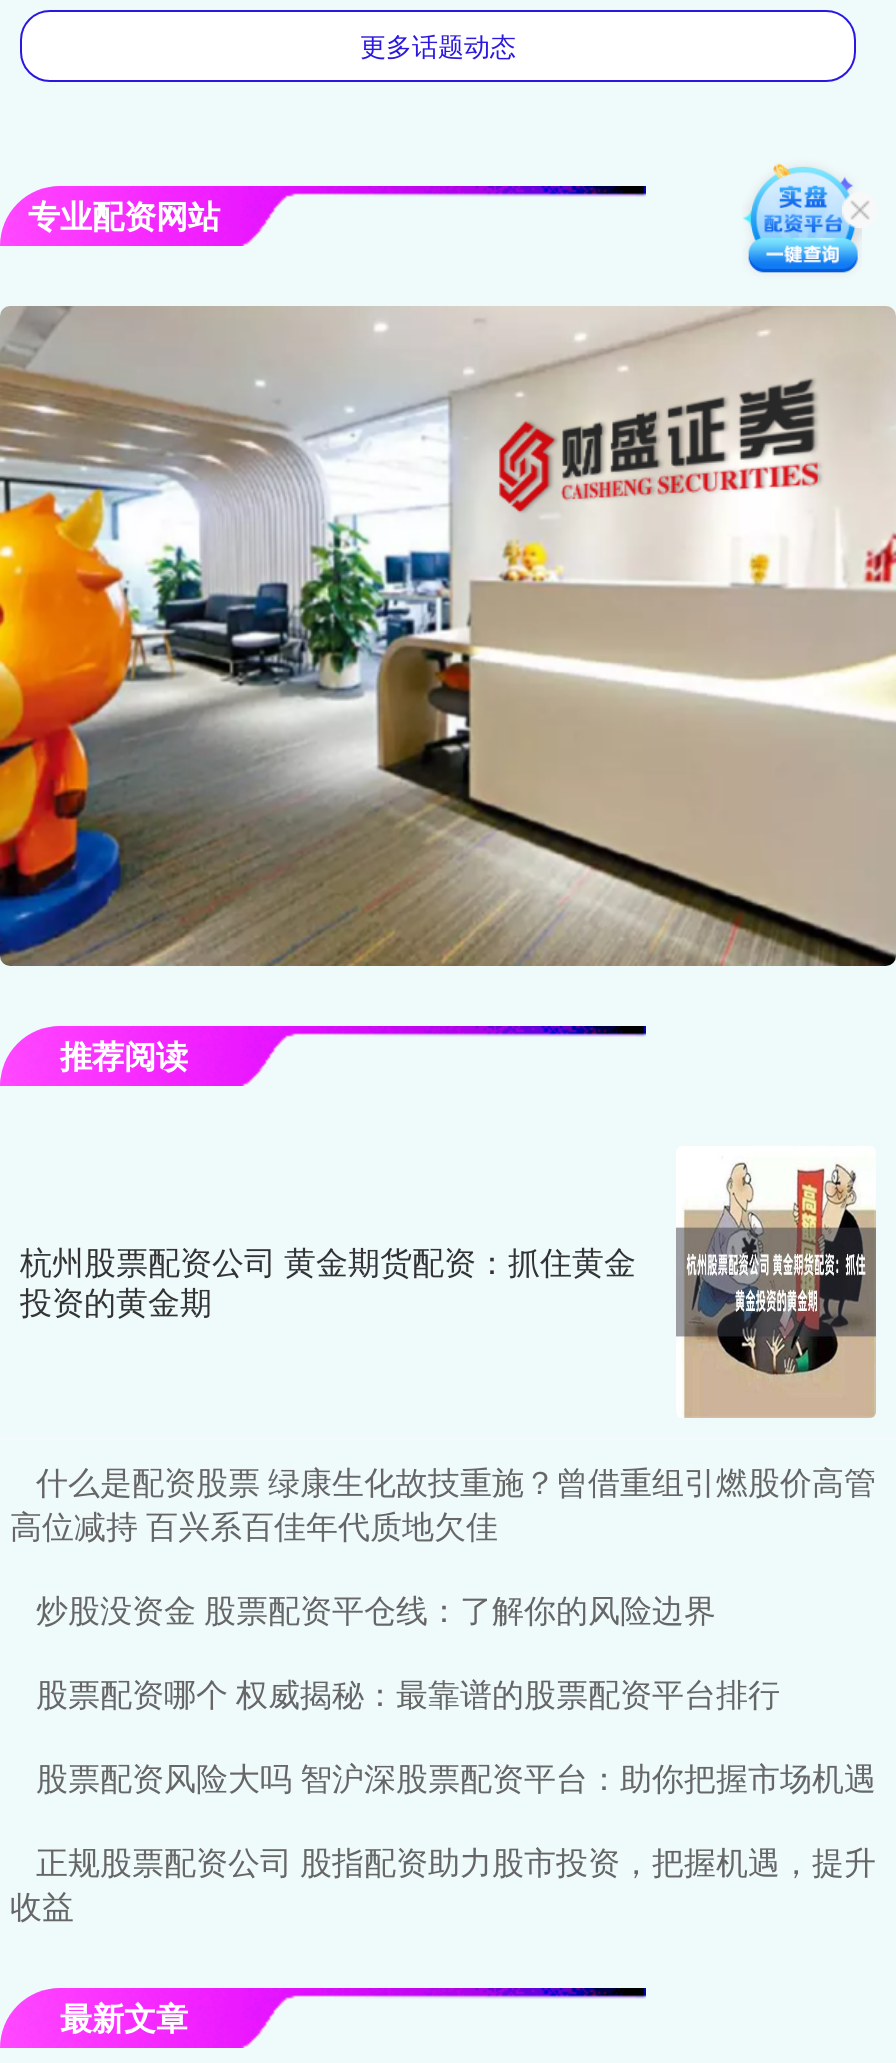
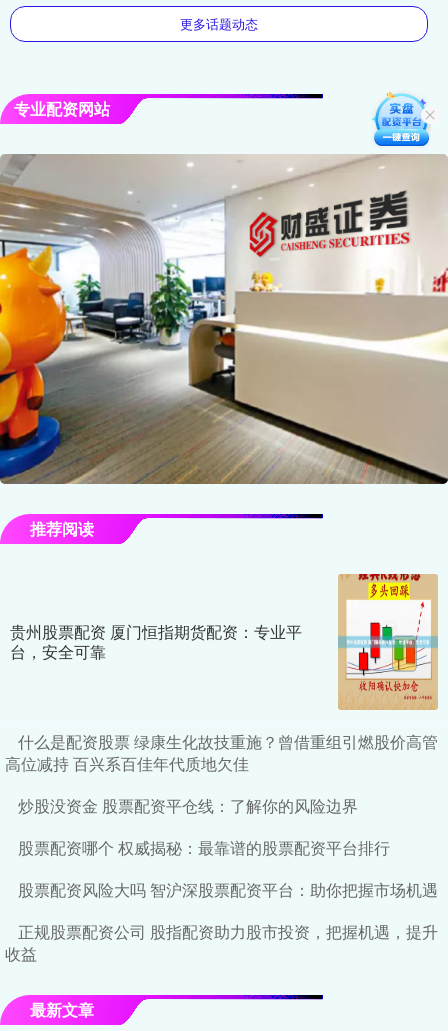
- [image]
+ [image]

- [image]
- 杭州股票配资公司 黄金期货配资：抓住黄金
- 投资的黄金期
+ [image]
+ 贵州股票配资 厦门恒指期货配资：专业平
+ 台，安全可靠
